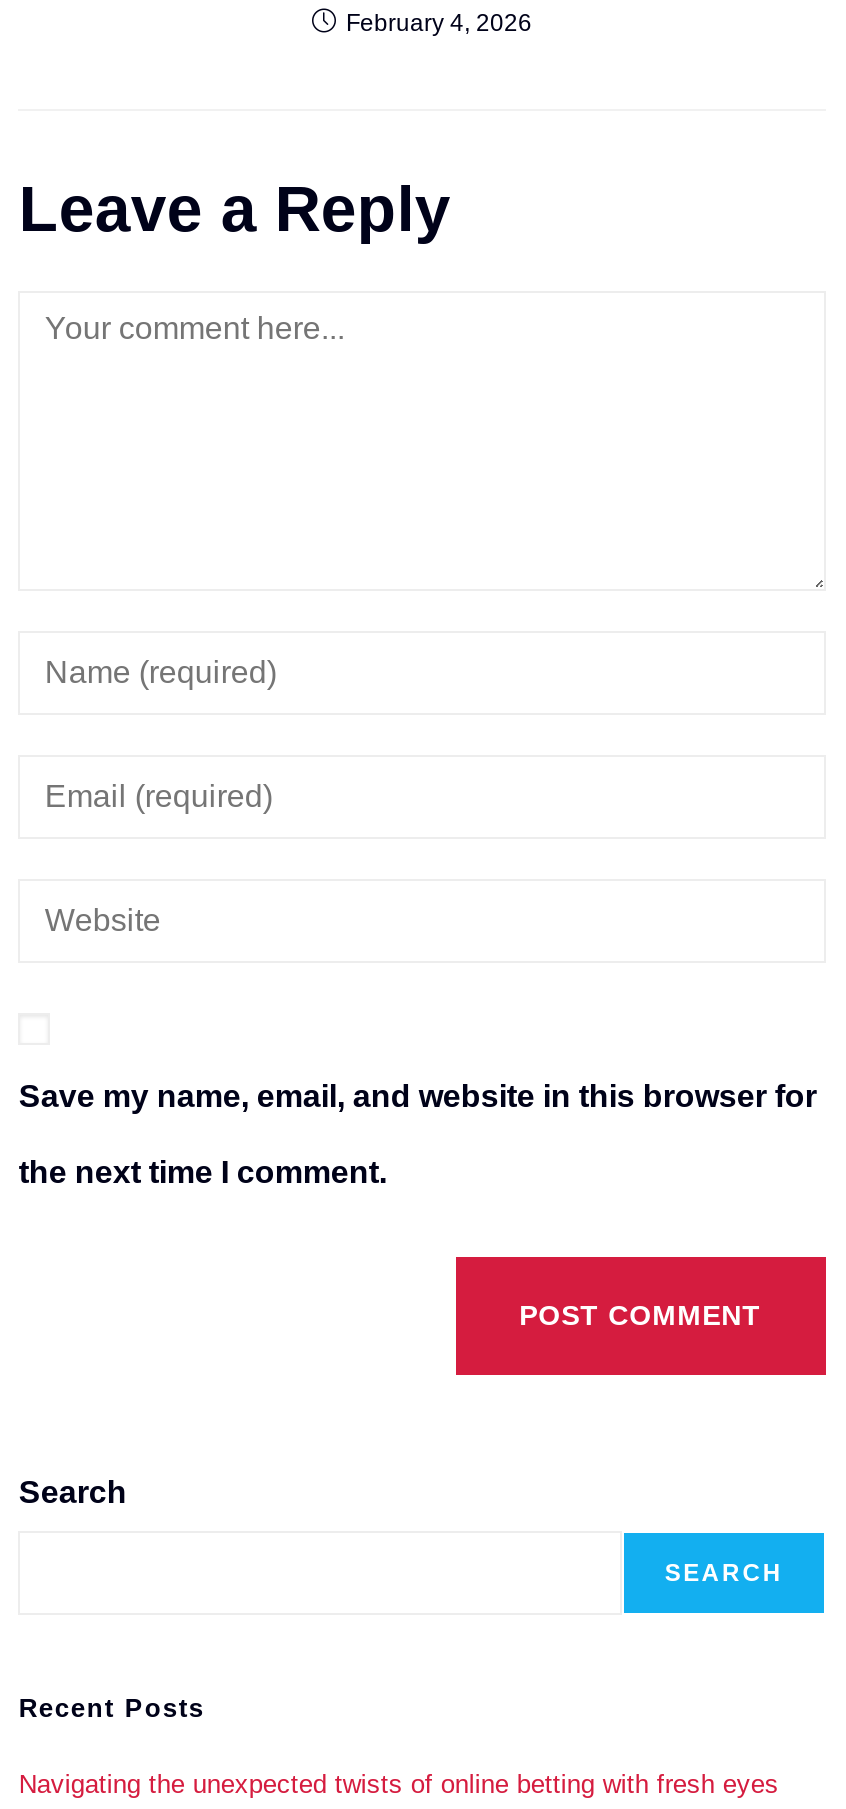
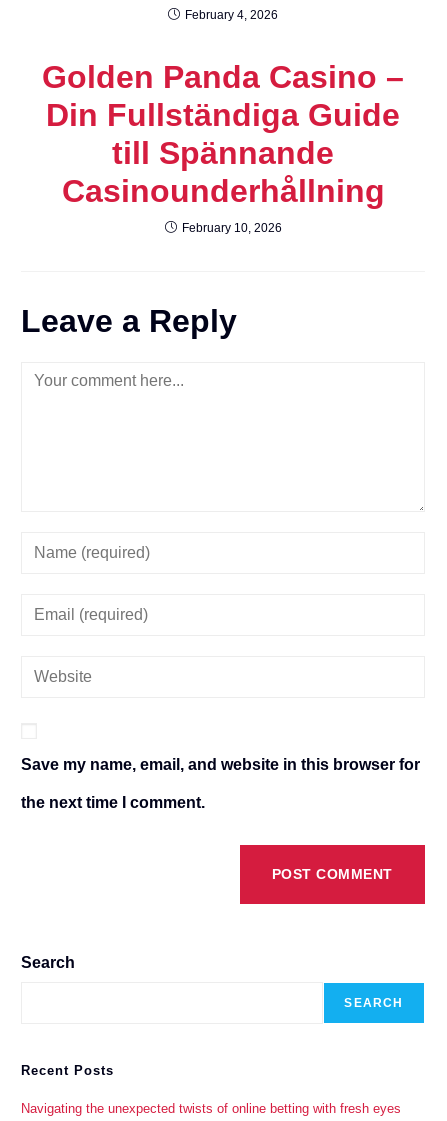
+ Golden Panda Casino –
+ Din Fullständiga Guide
+ till Spännande
+ Casinounderhållning
+ February 10, 2026
